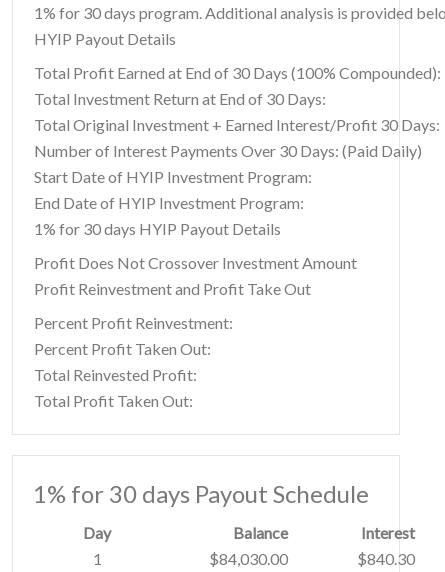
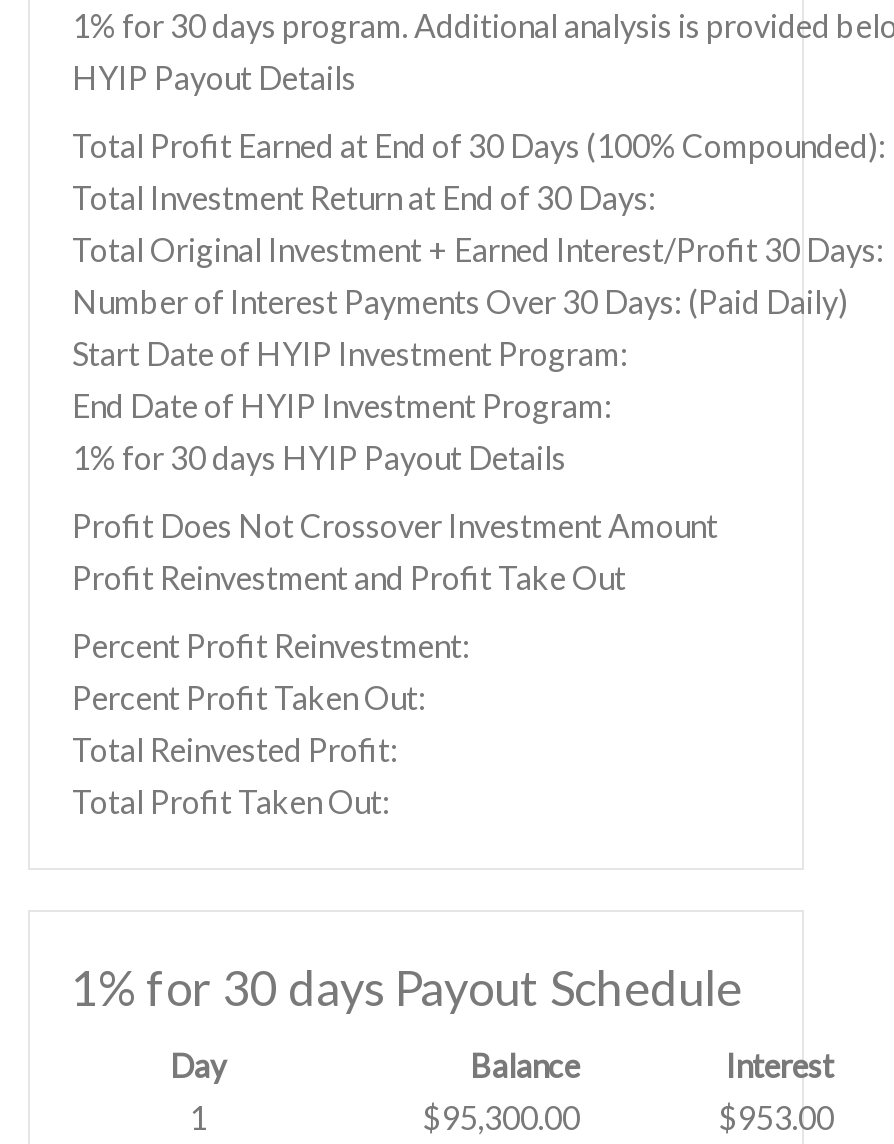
- $84,030.00
+ $95,300.00

- $840.30
+ $953.00
